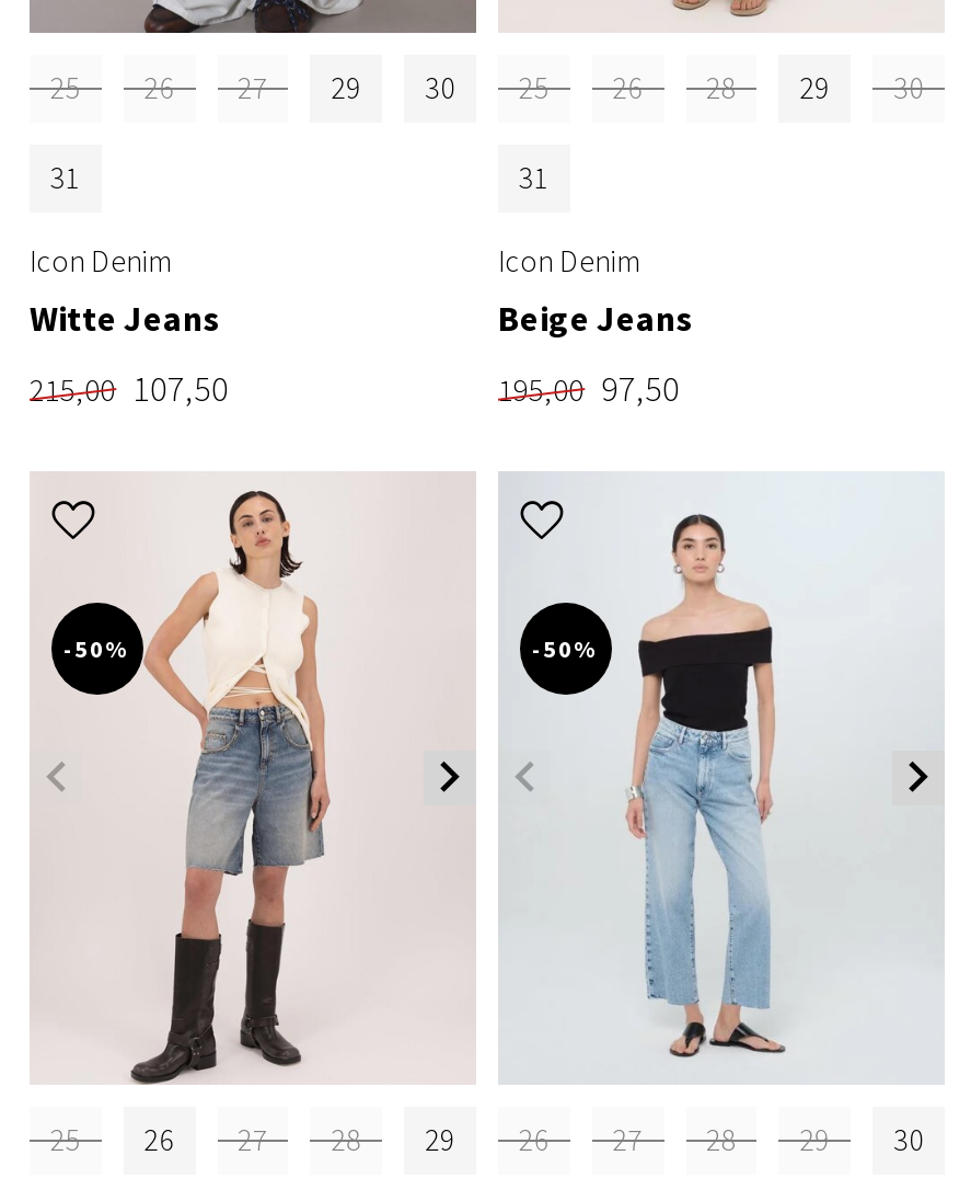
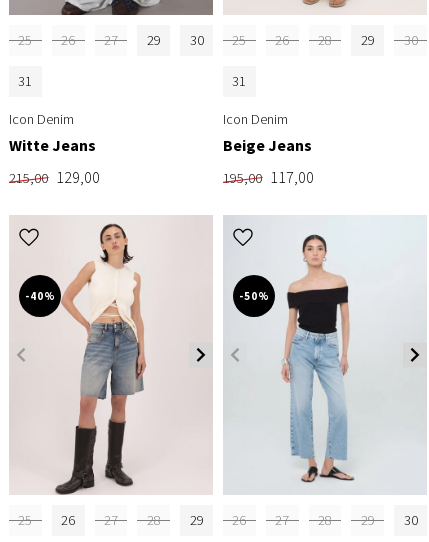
- 215,00 107,50
+ 215,00 129,00

- 195,00 97,50
+ 195,00 117,00

- -50%
+ -40%
